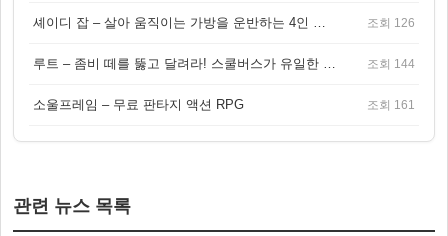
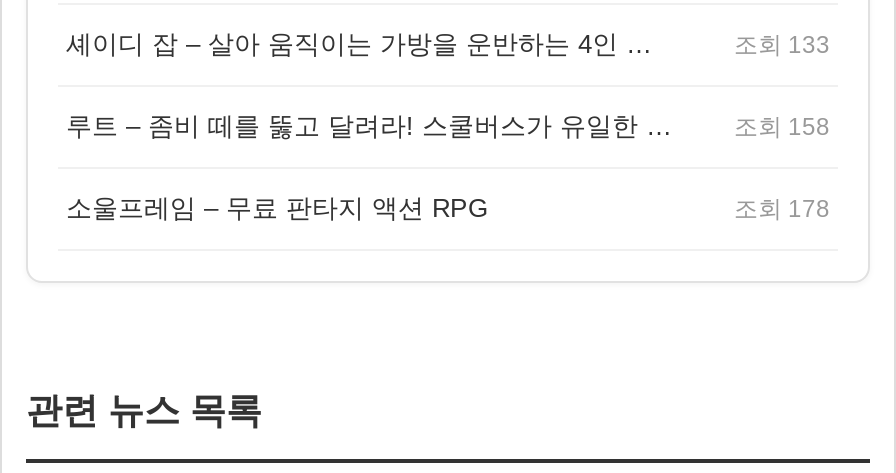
- 조회 126
+ 조회 133

- 조회 144
+ 조회 158

- 조회 161
+ 조회 178
